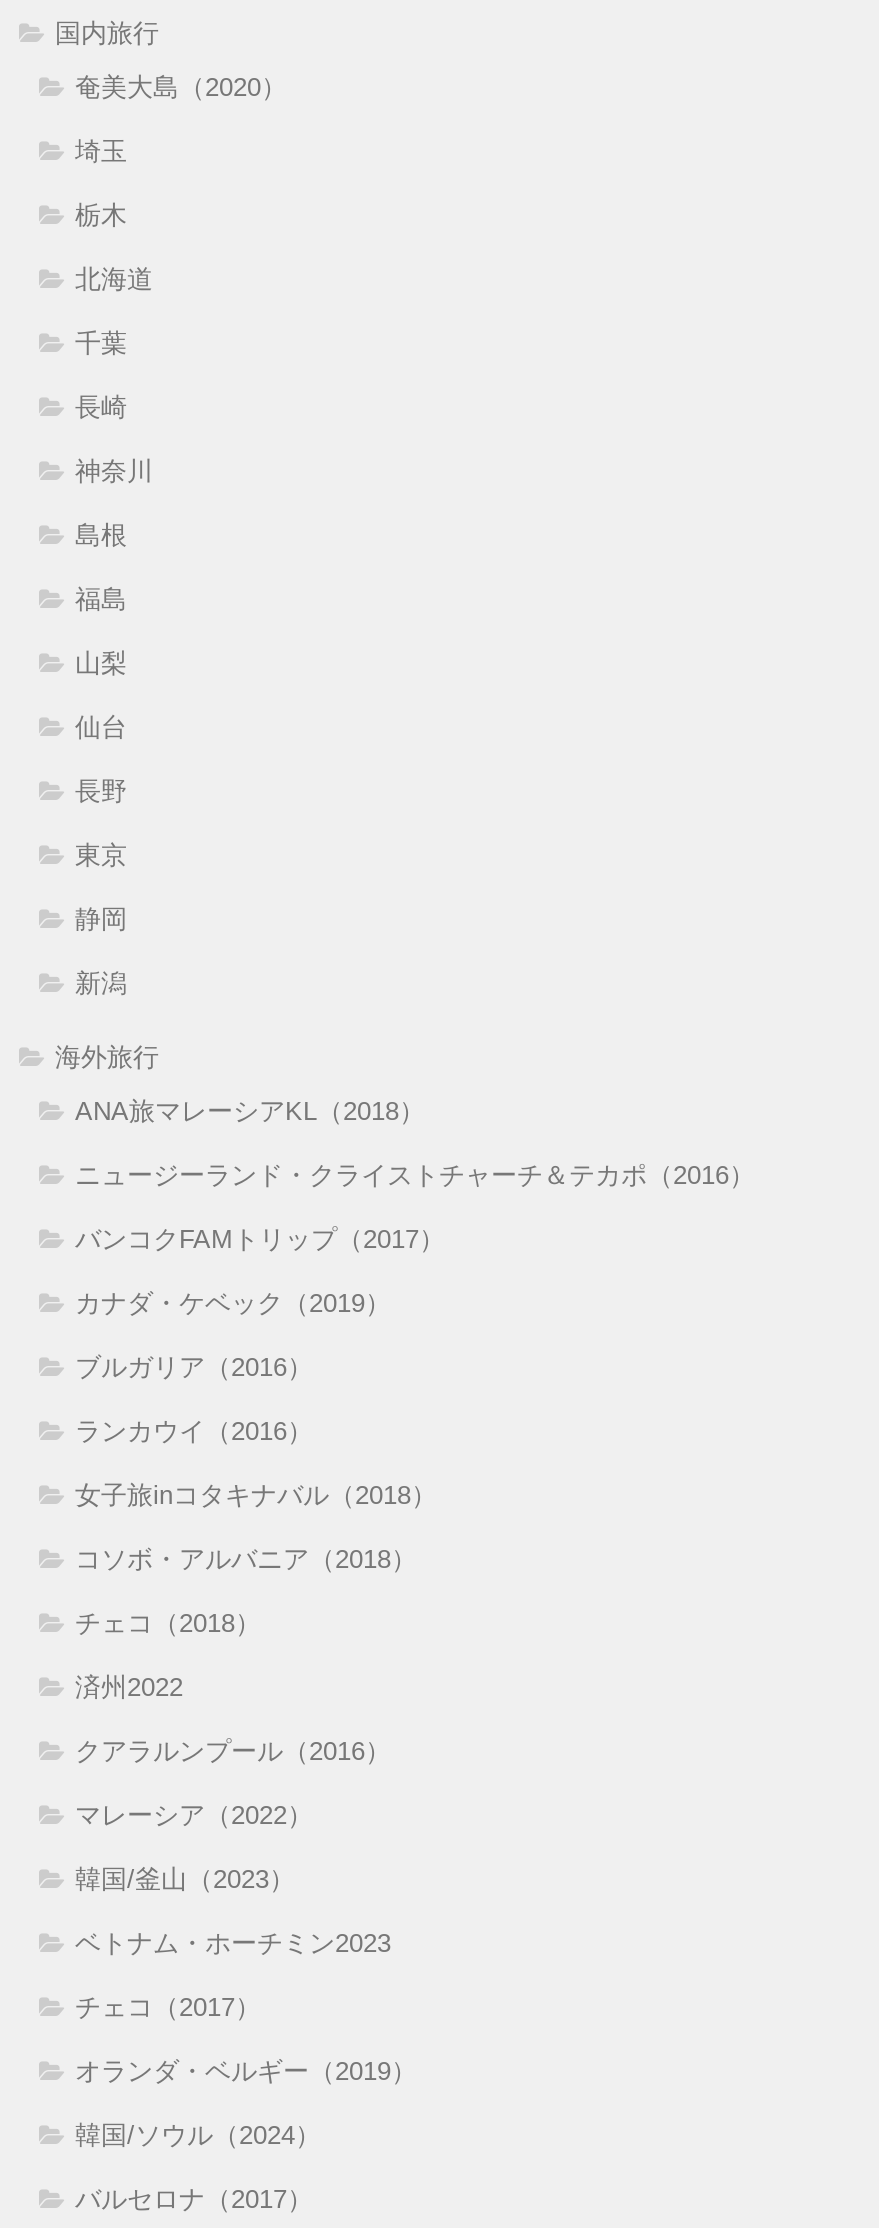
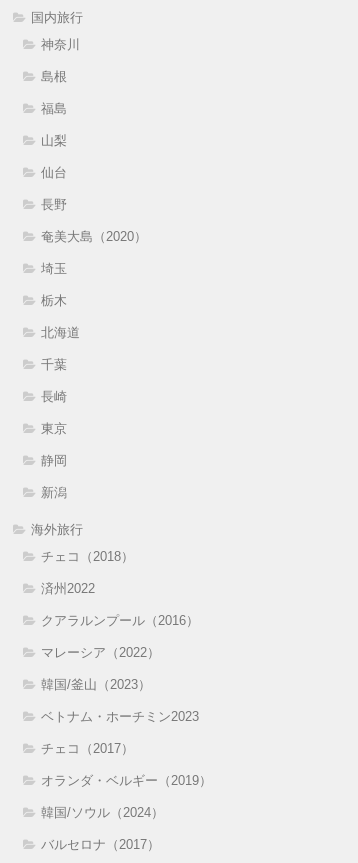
moved down: 奄美大島（2020） | 埼玉 | 栃木 | 北海道 | 千葉 | 長崎

- ANA旅マレーシアKL（2018）
- ニュージーランド・クライストチャーチ＆テカポ（2016）
- バンコクFAMトリップ（2017）
- カナダ・ケベック（2019）
- ブルガリア（2016）
- ランカウイ（2016）
- 女子旅inコタキナバル（2018）
- コソボ・アルバニア（2018）
